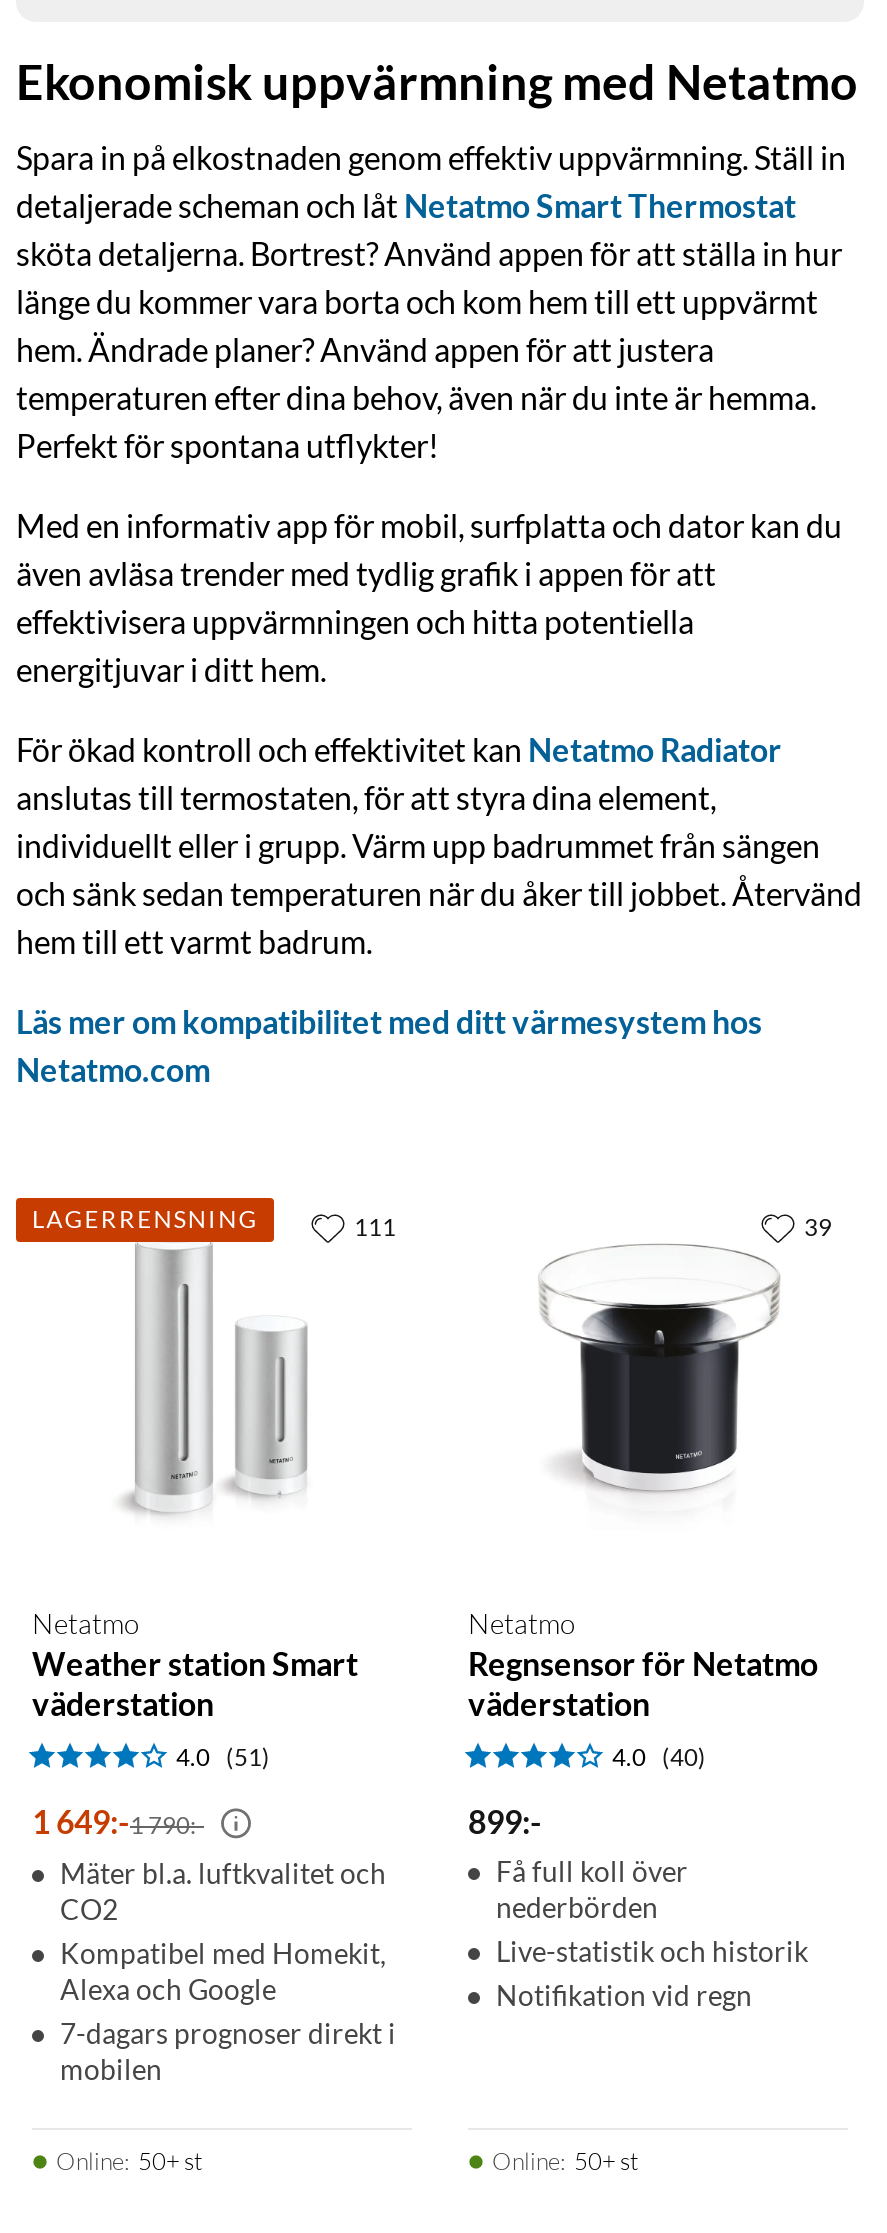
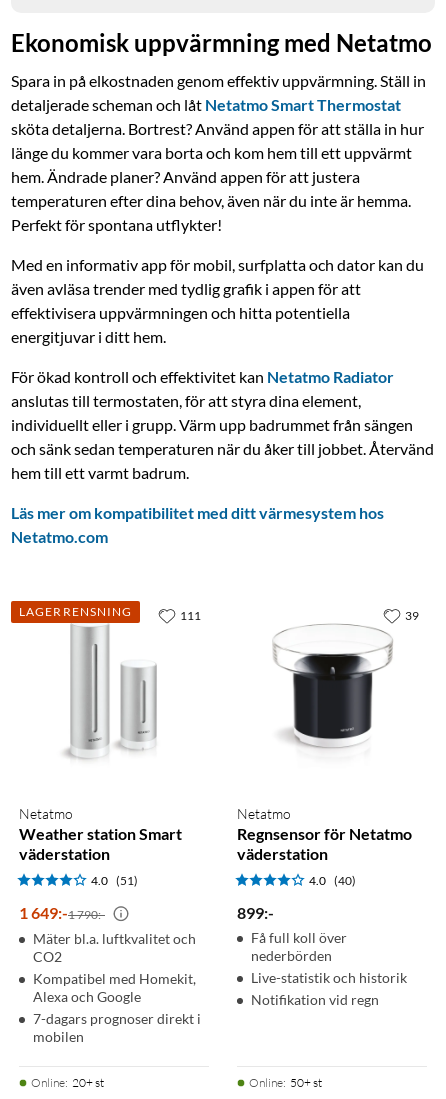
- Online: 50+ st
+ Online: 20+ st
